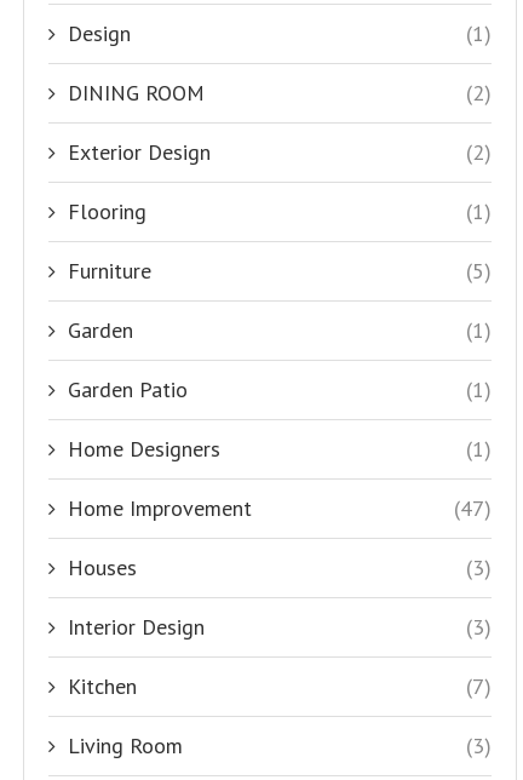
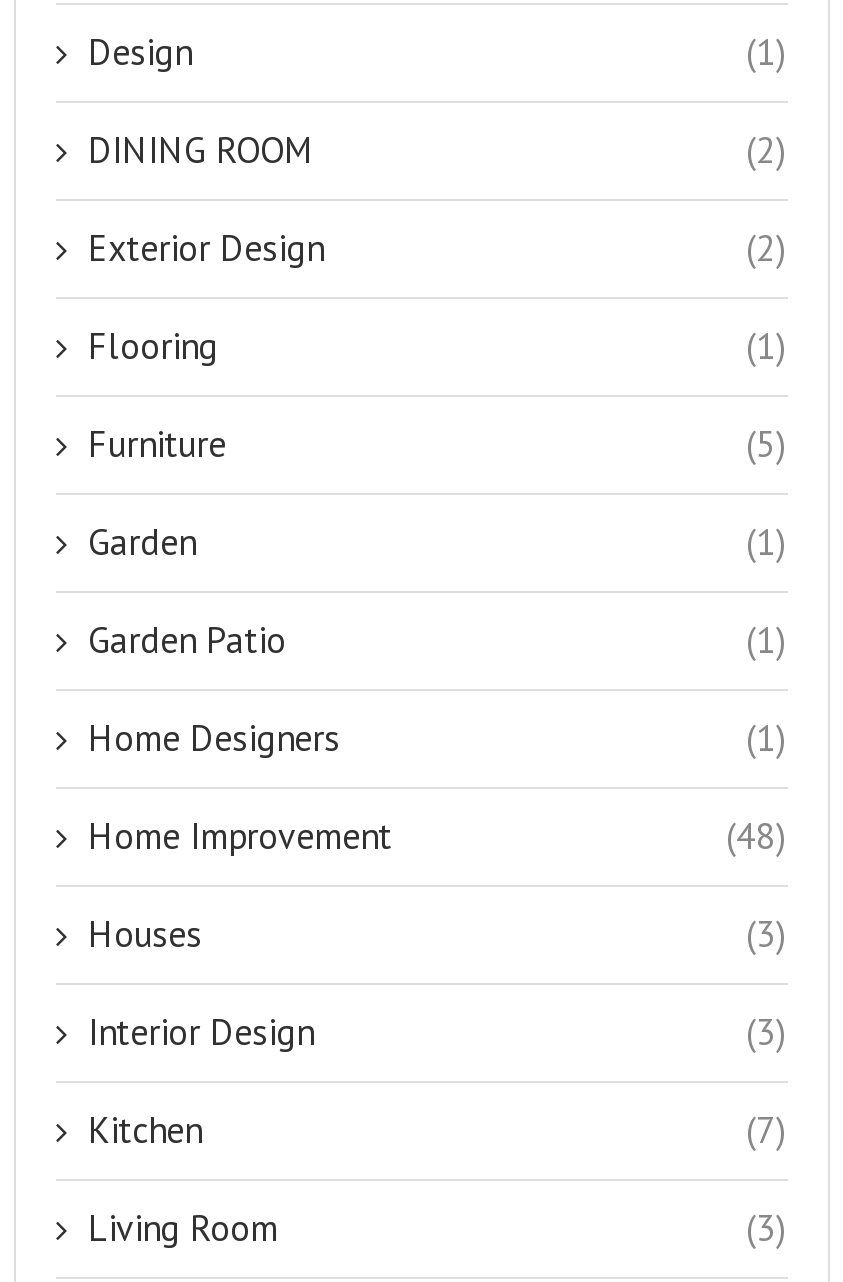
- (47)
+ (48)
